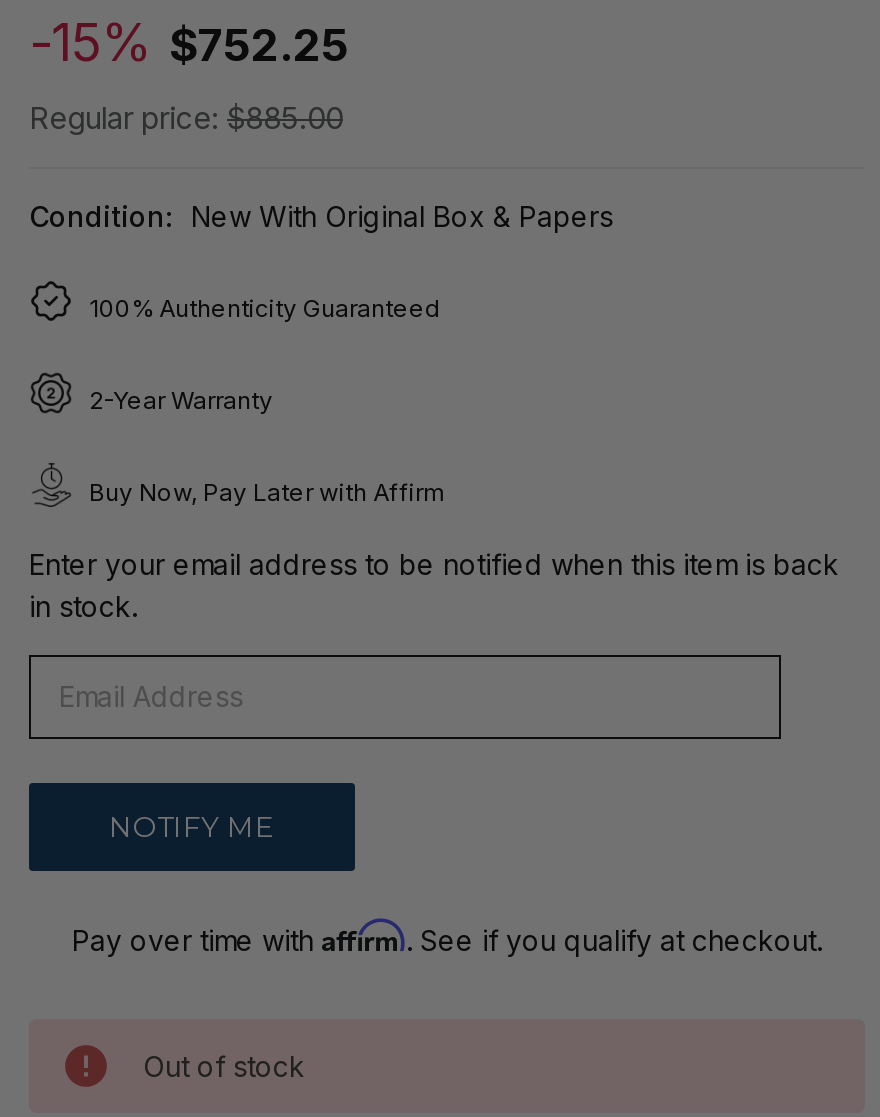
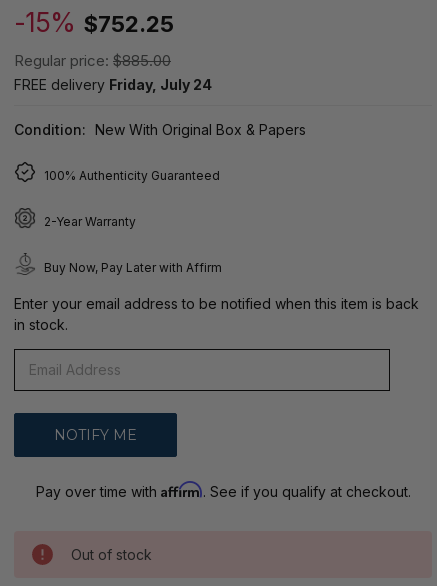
+ FREE delivery Friday, July 24
